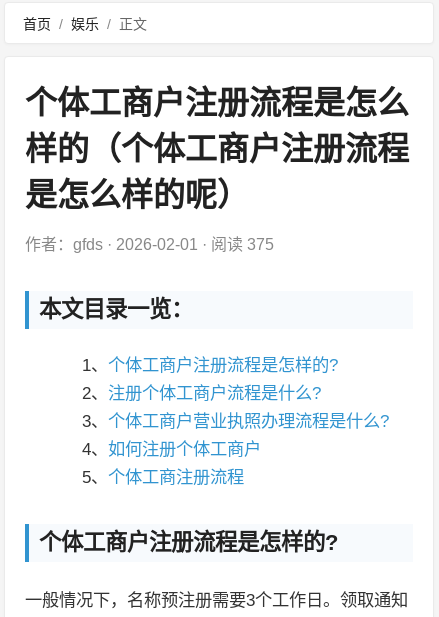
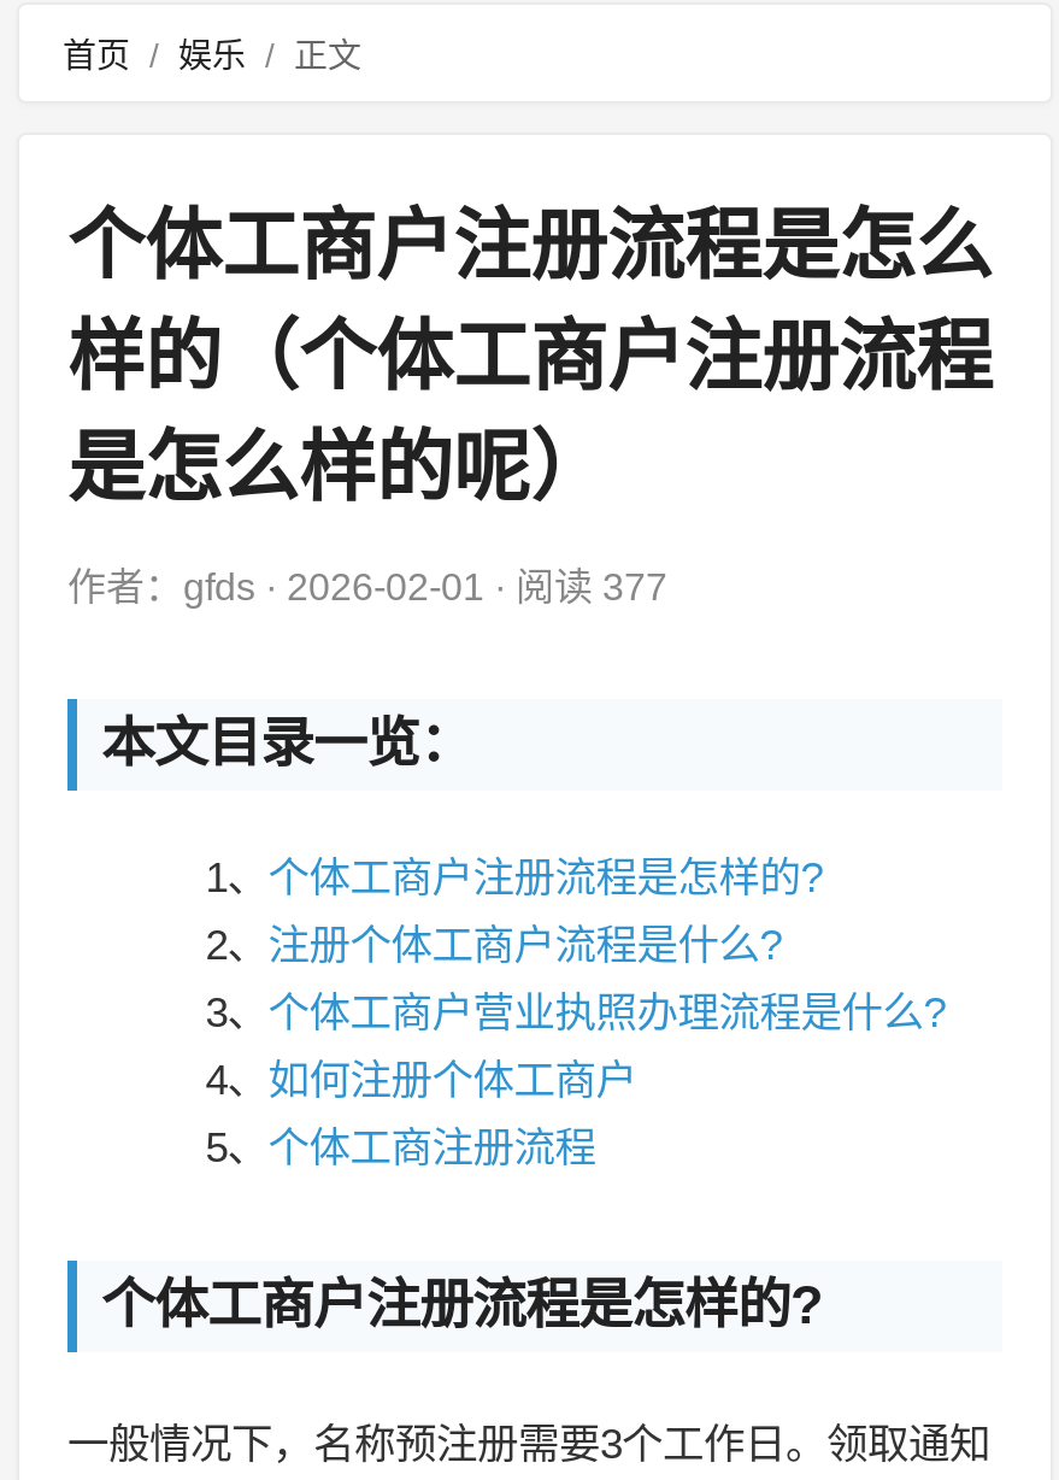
- 作者：gfds · 2026-02-01 ·阅读 375
+ 作者：gfds · 2026-02-01 ·阅读 377
